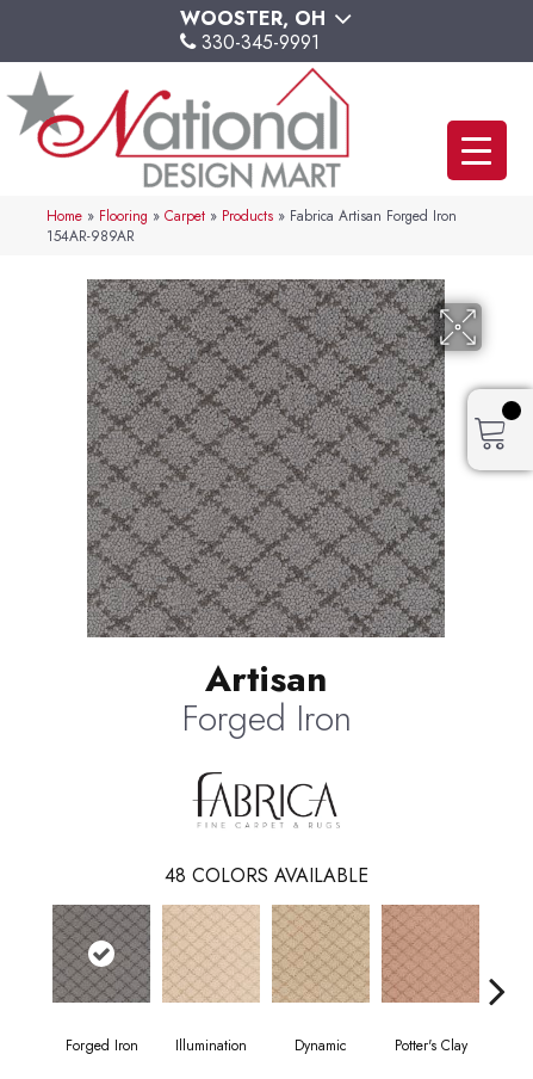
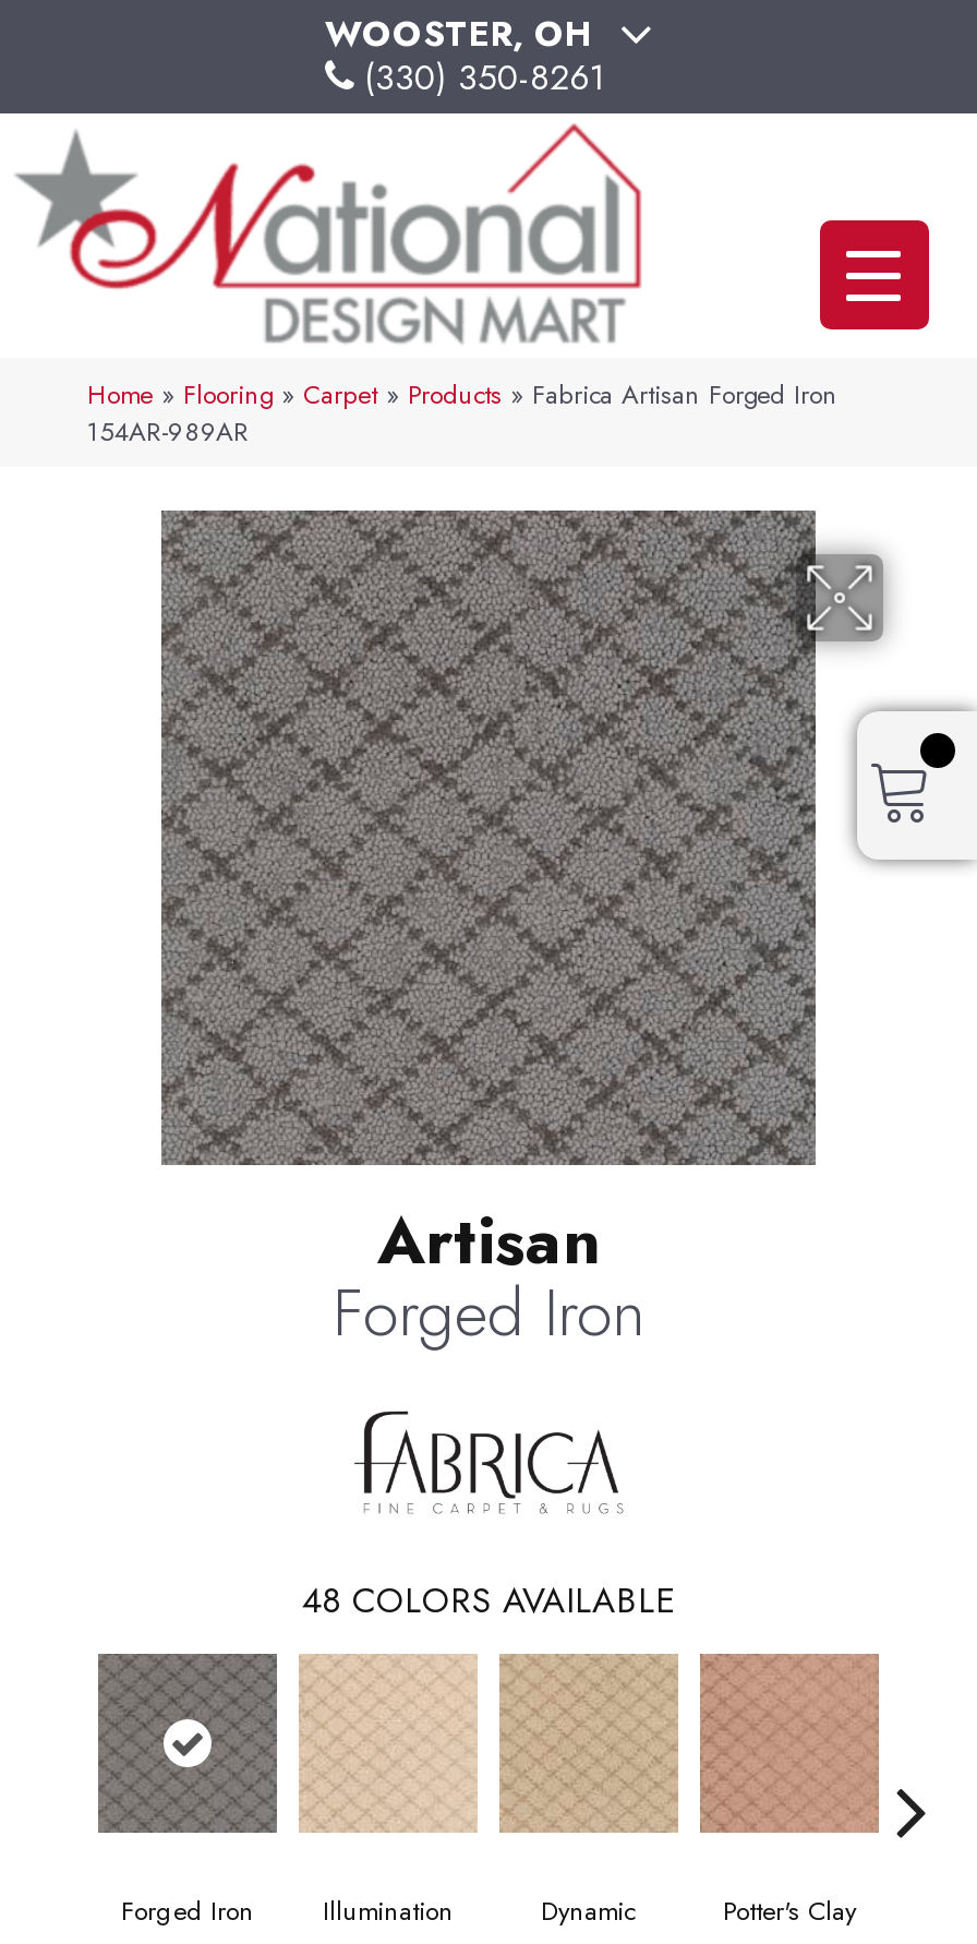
- 330-345-9991
+ (330) 350-8261
